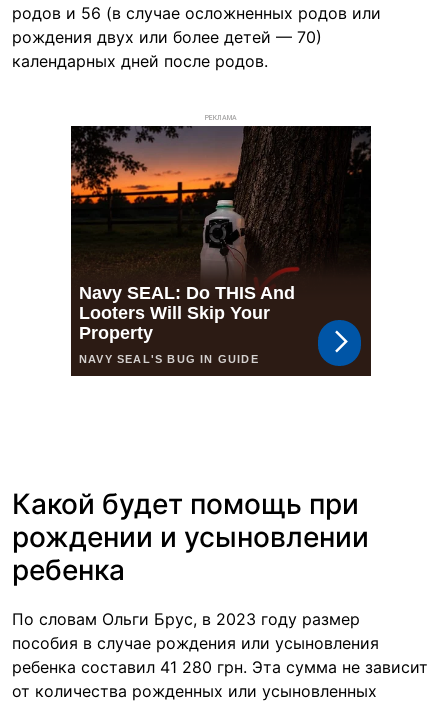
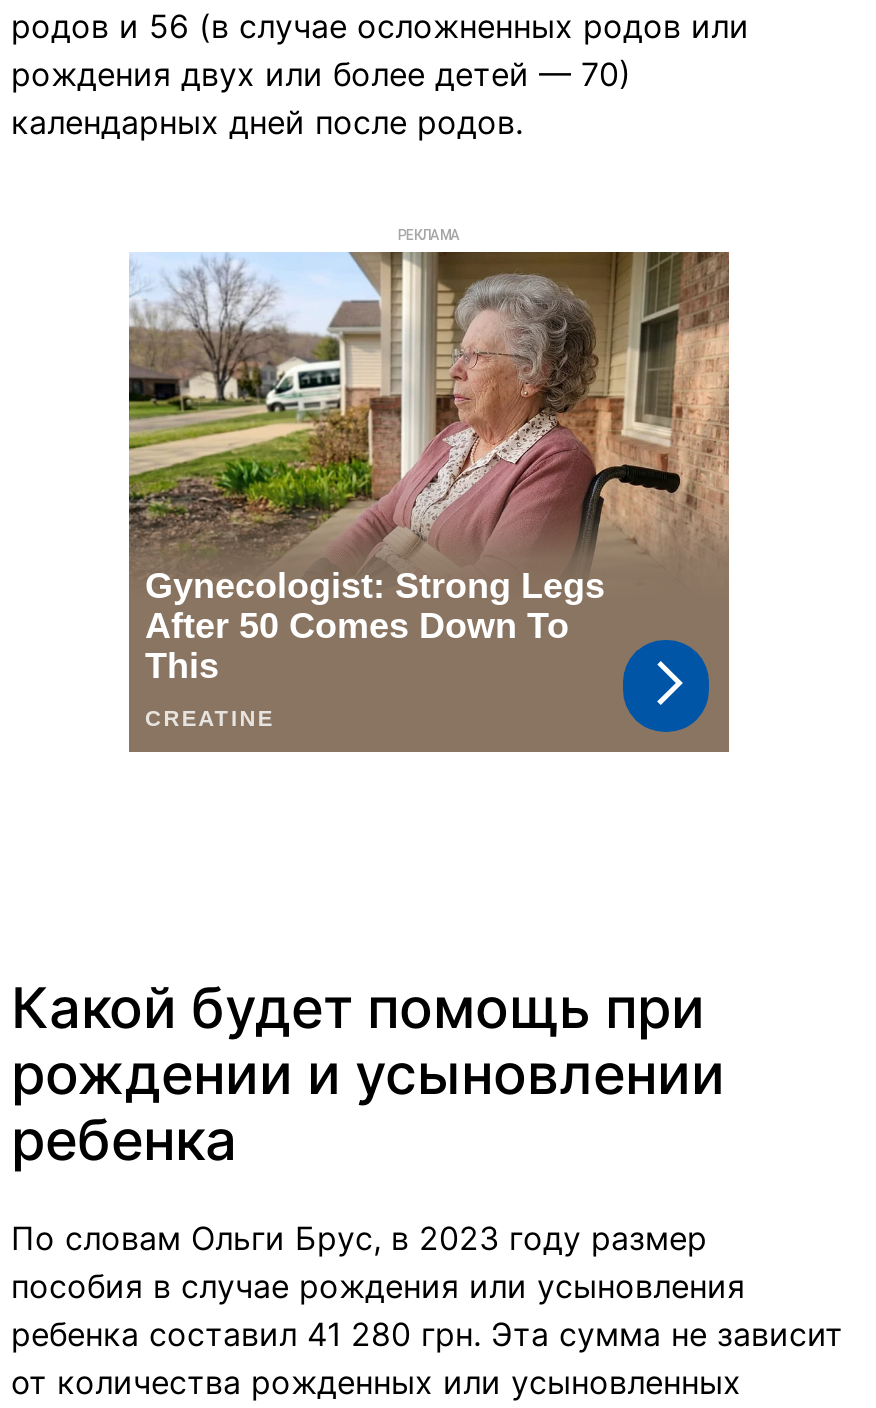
- [image]
+ [image]
